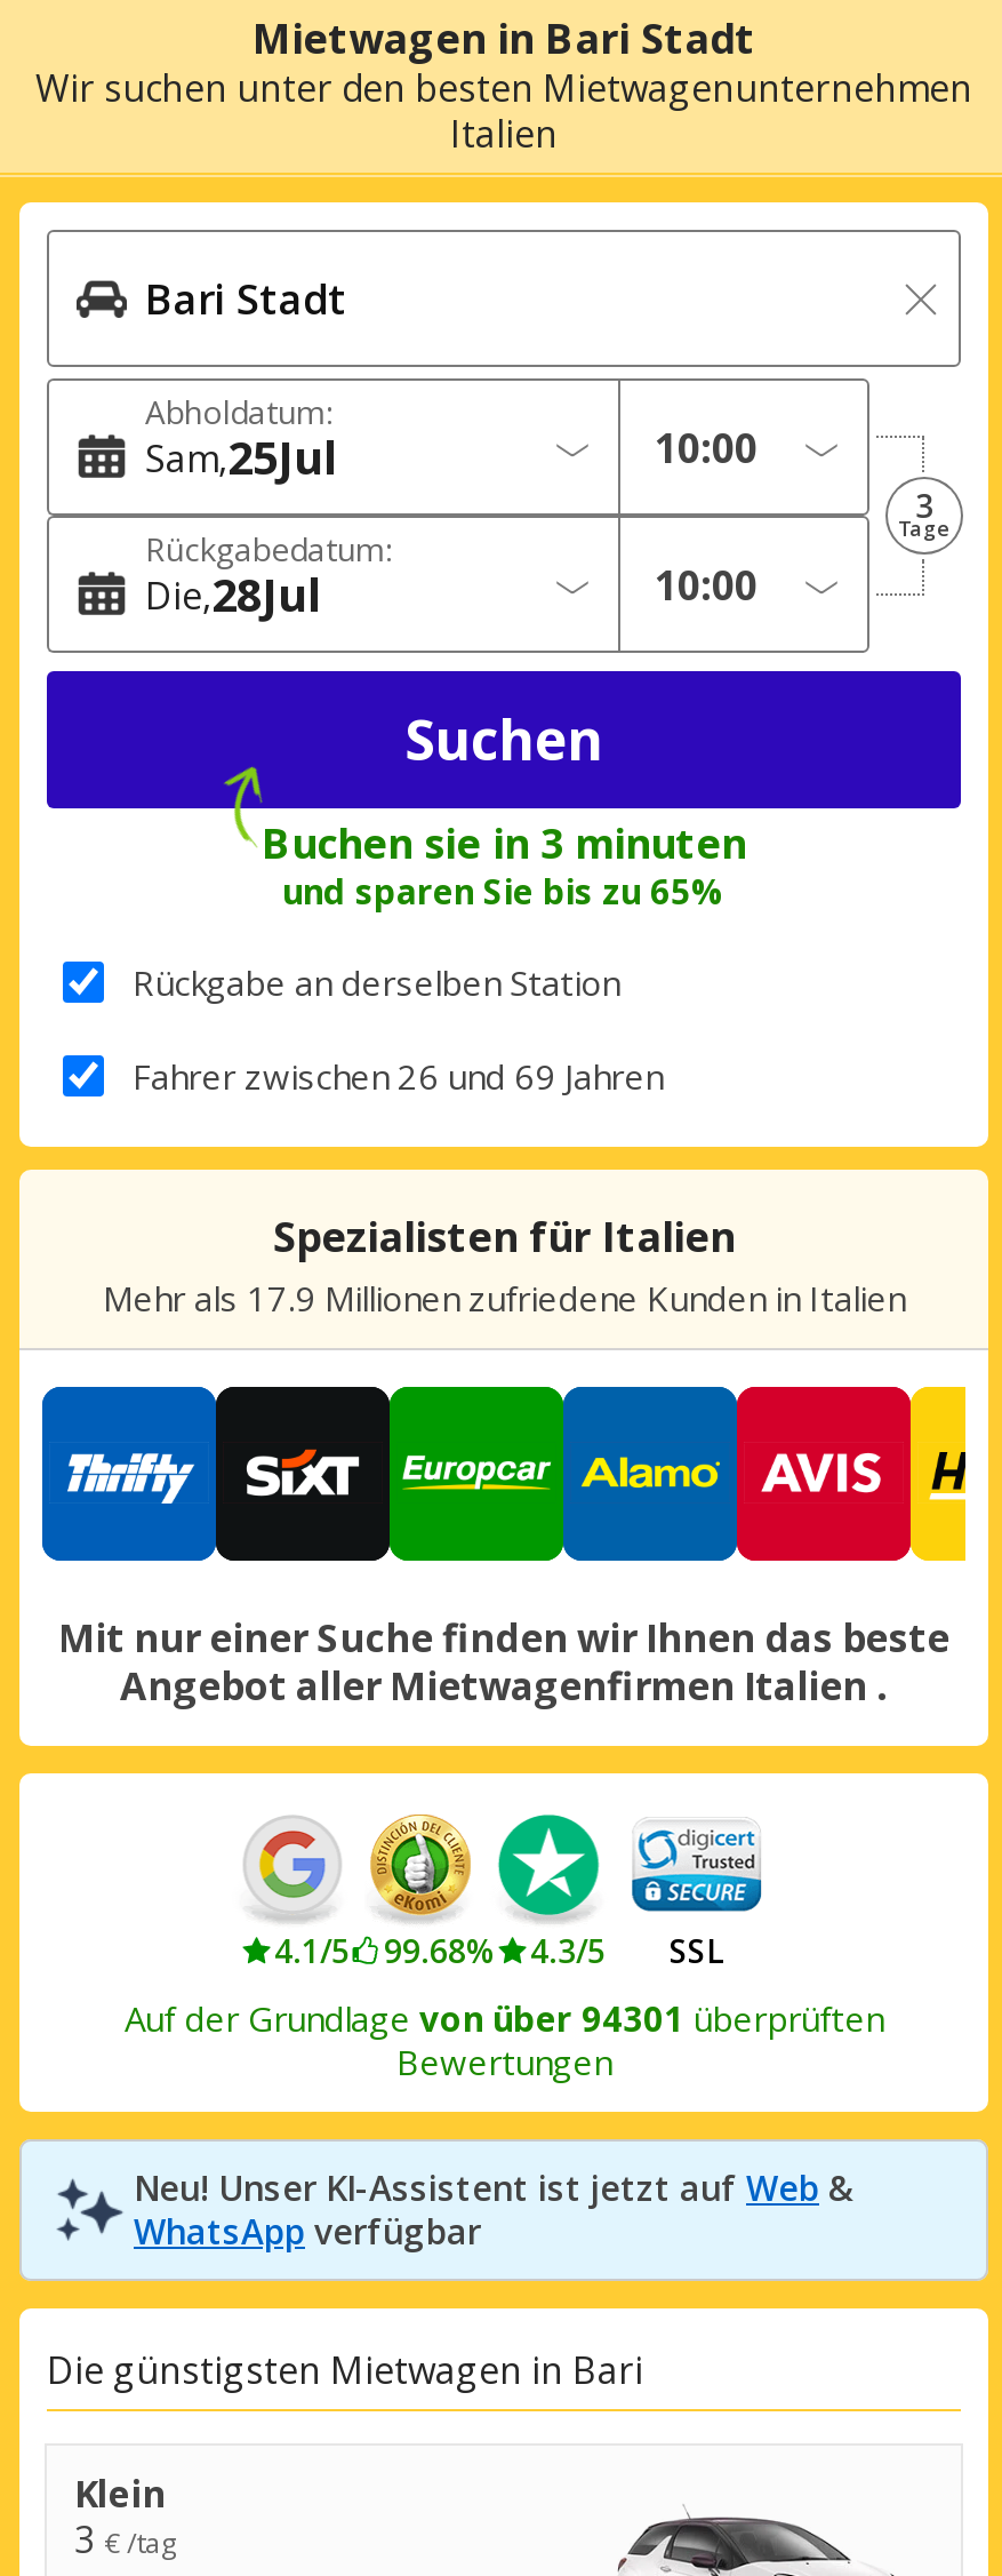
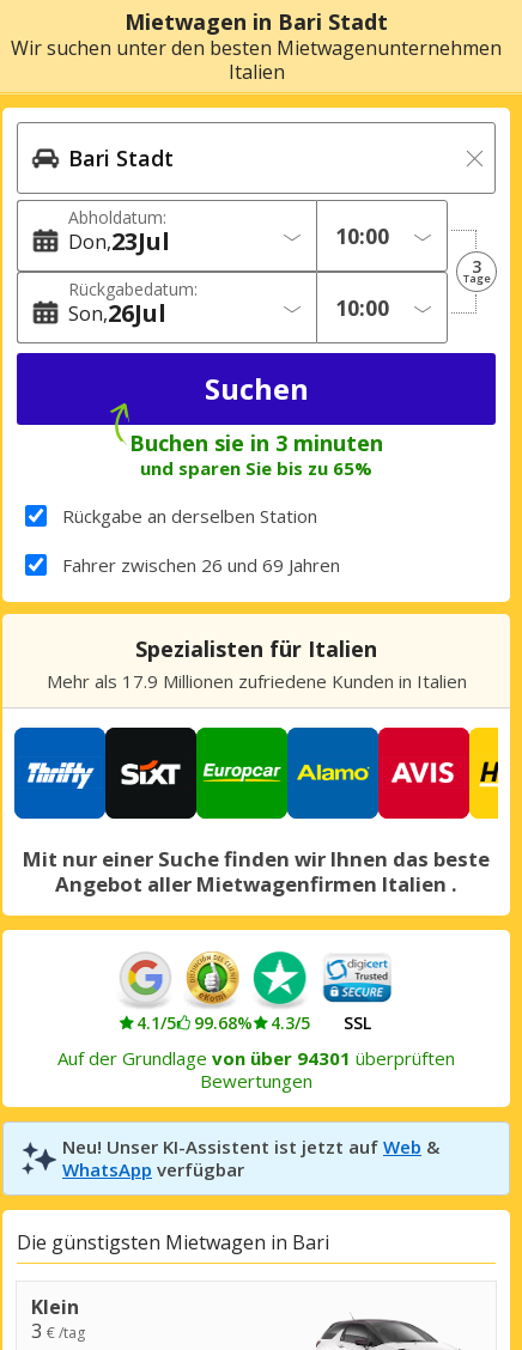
- Sam 25Jul
+ Don 23Jul

- Die 28Jul
+ Son 26Jul
